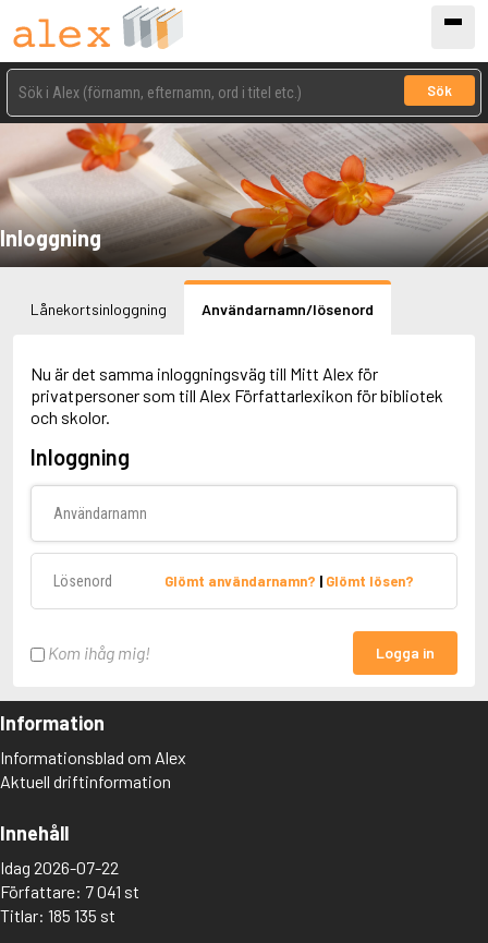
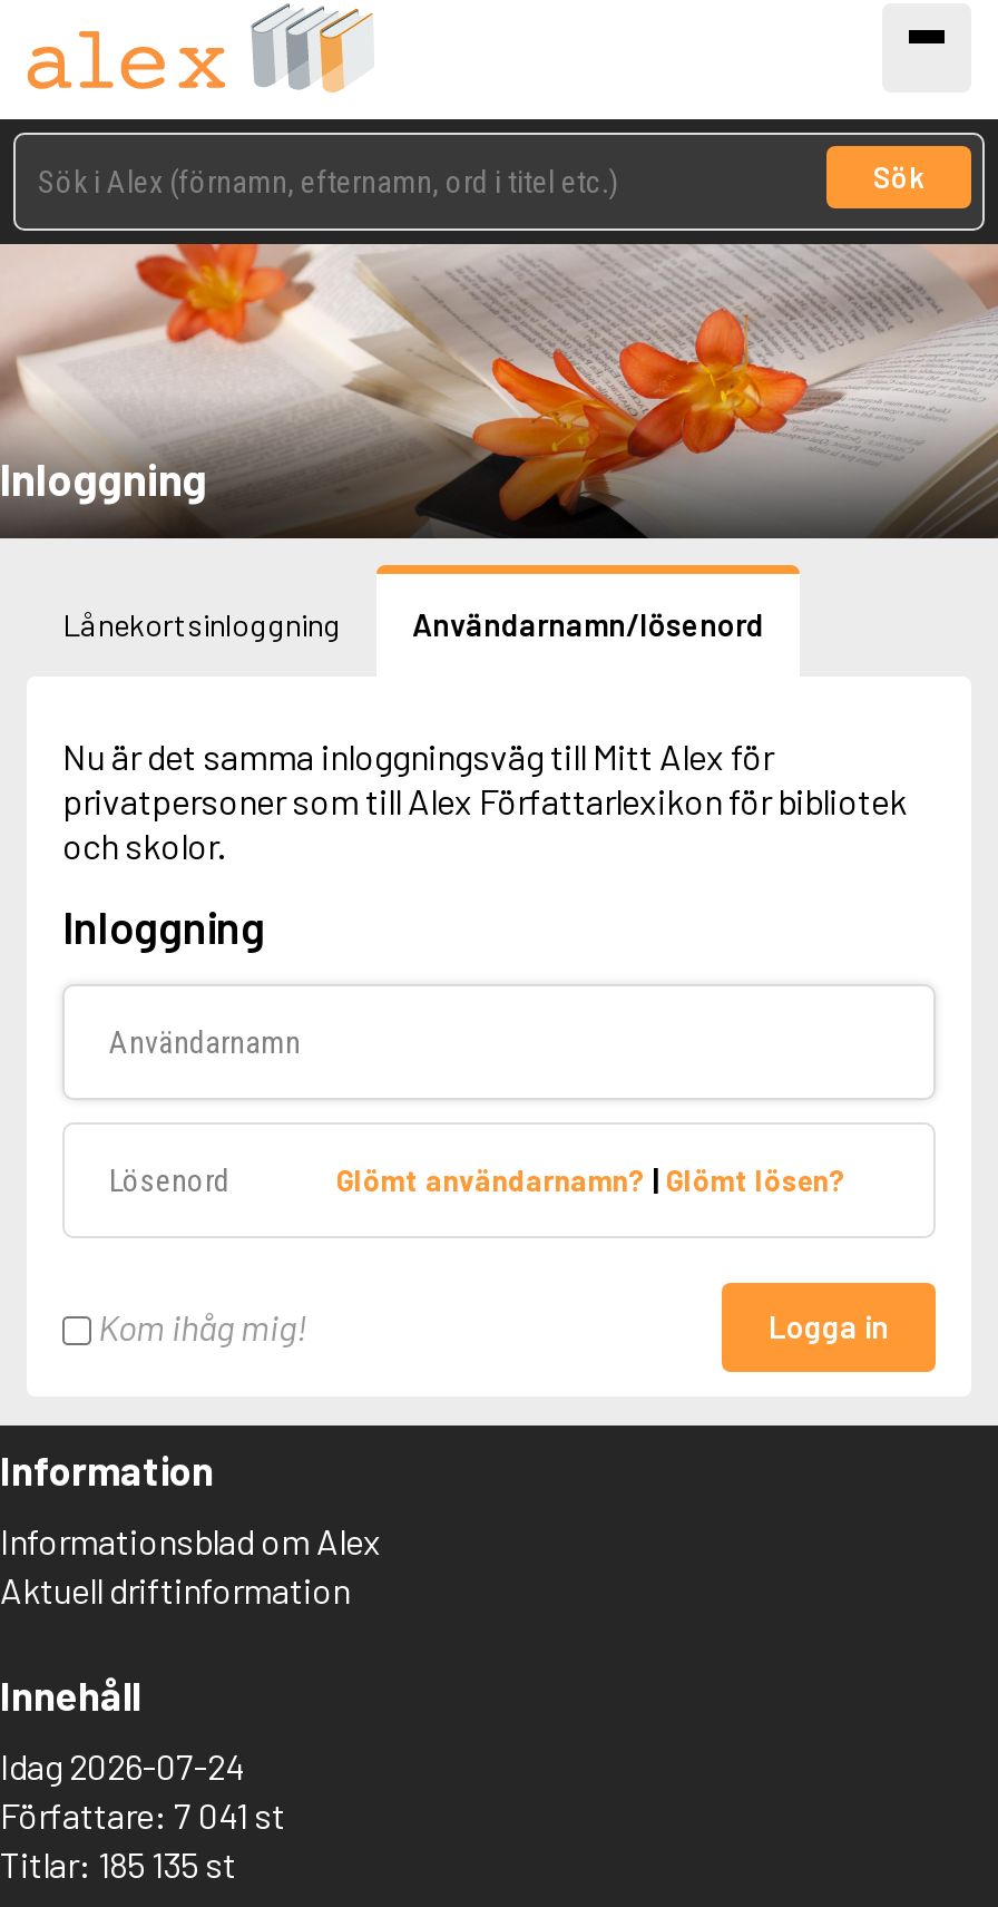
- Idag 2026-07-22
+ Idag 2026-07-24
